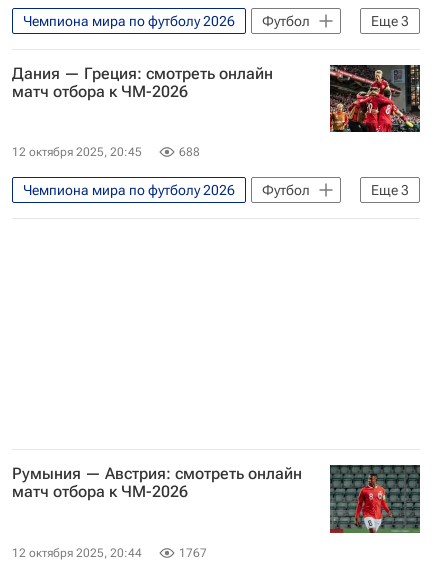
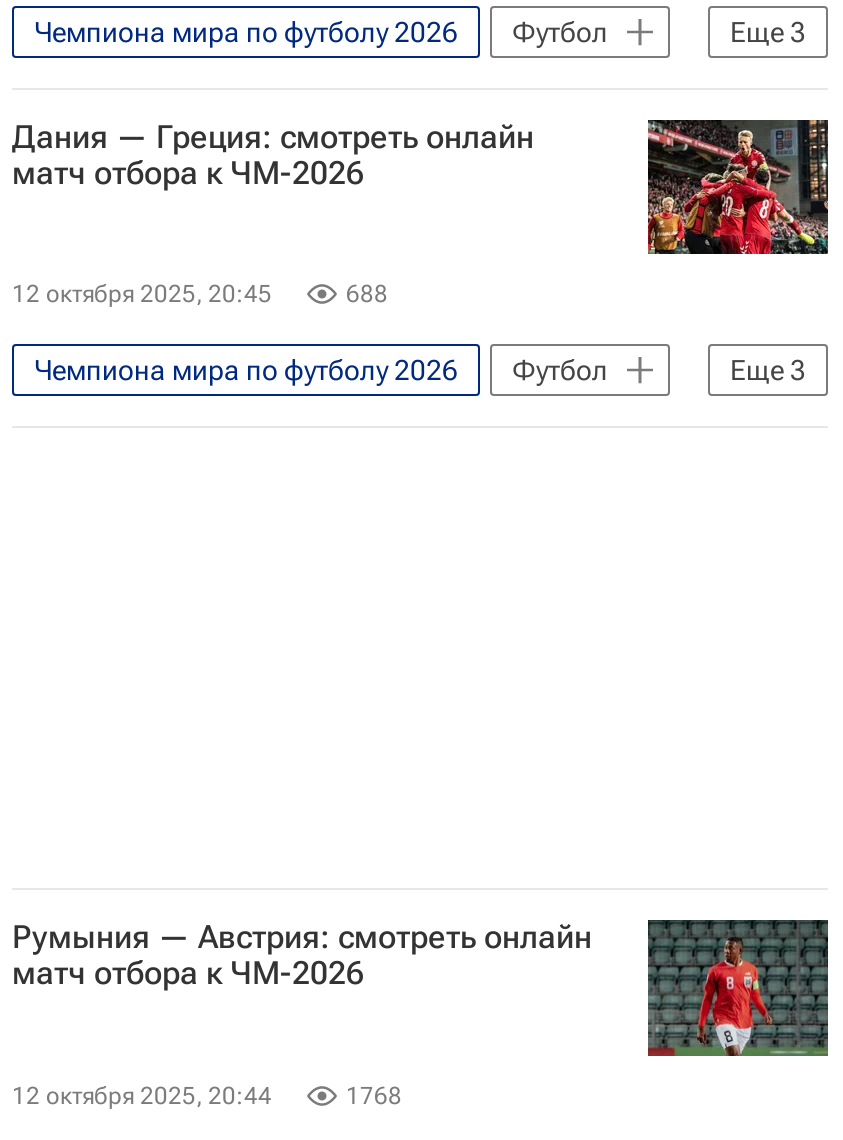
- 1767
+ 1768
